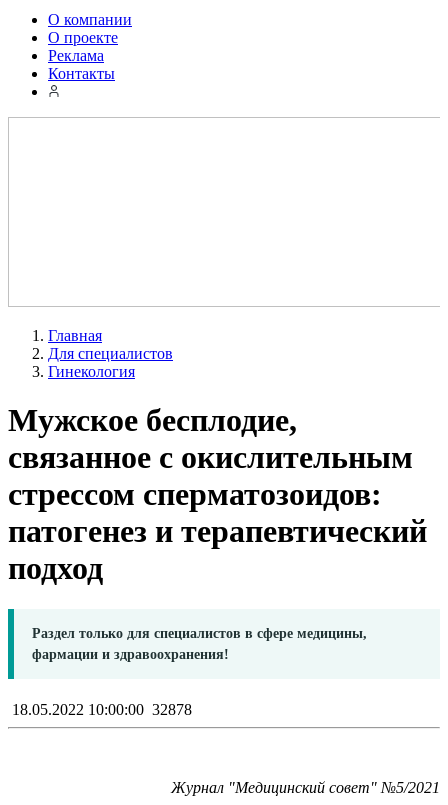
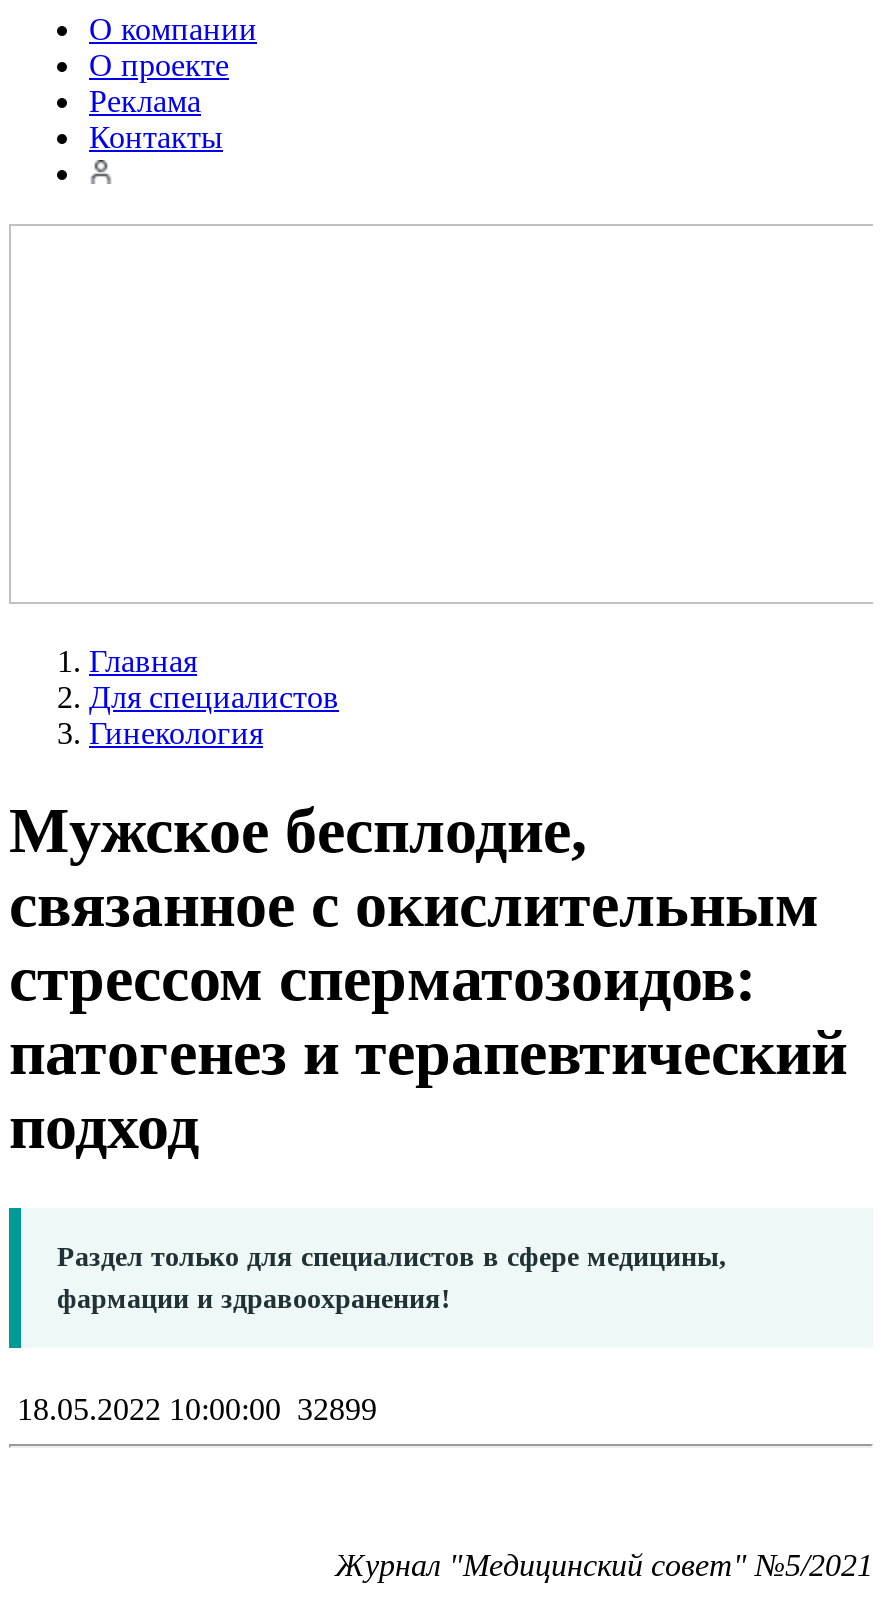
- 18.05.2022 10:00:00 32878
+ 18.05.2022 10:00:00 32899
